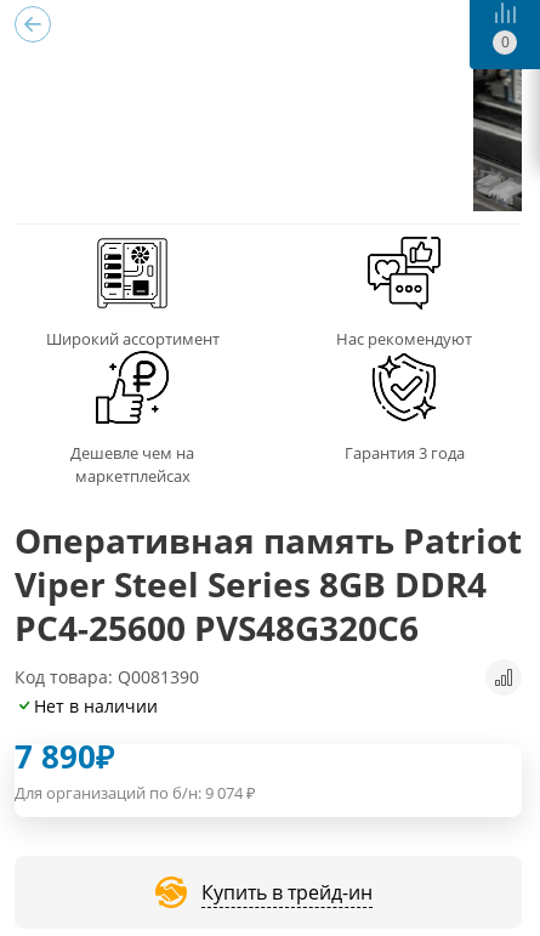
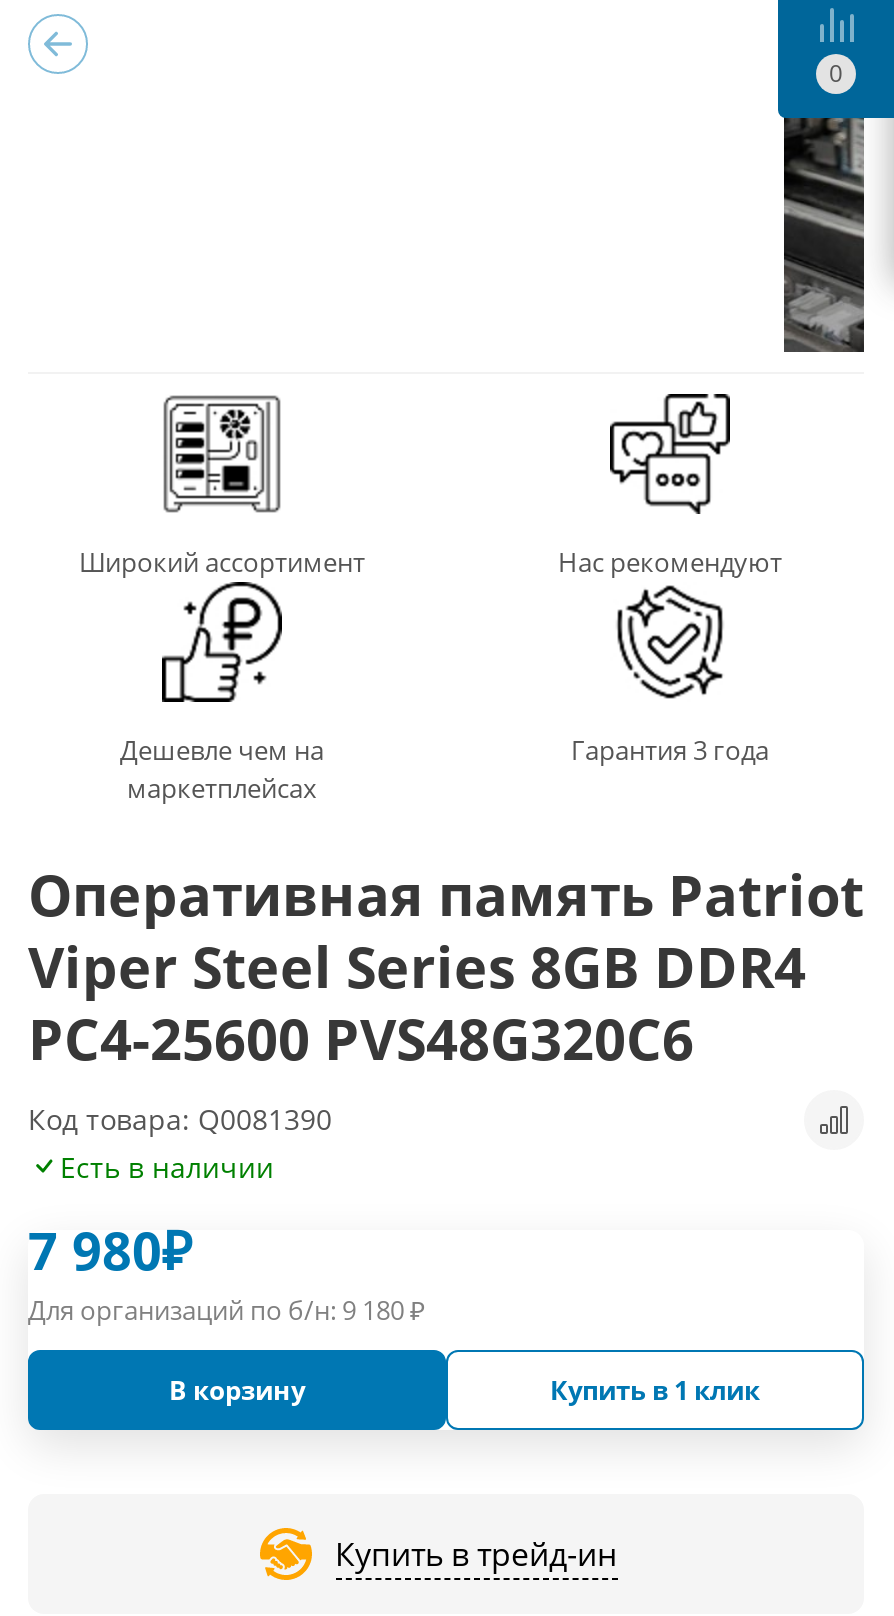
- Нет в наличии
- 7 890₽
- Для организаций по б/н: 9 074₽
+ Есть в наличии
+ 7 980₽
+ Для организаций по б/н: 9 180₽
+ В корзину
+ Купить в 1 клик
